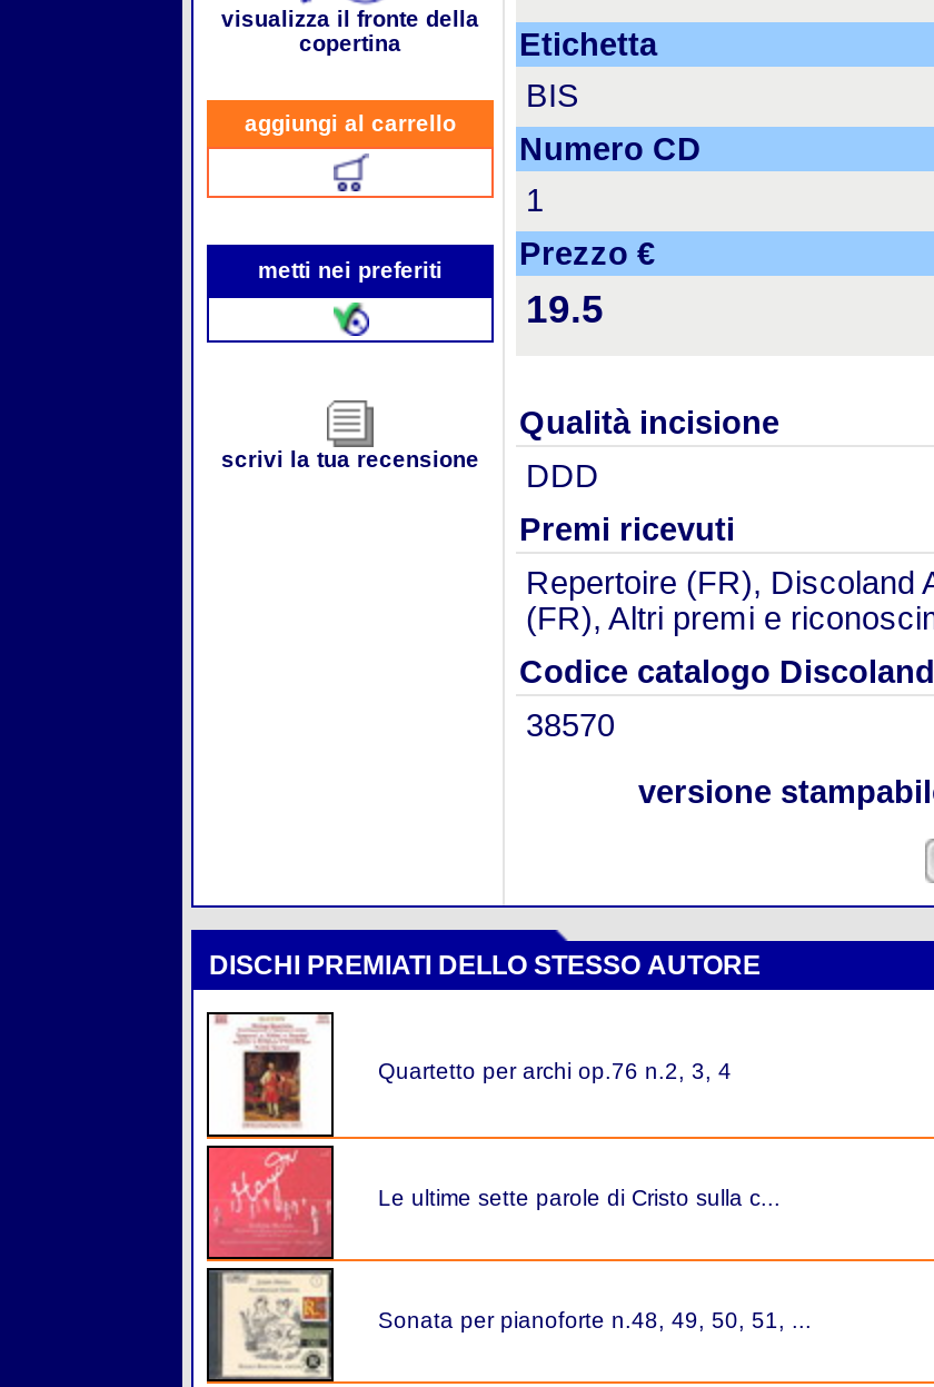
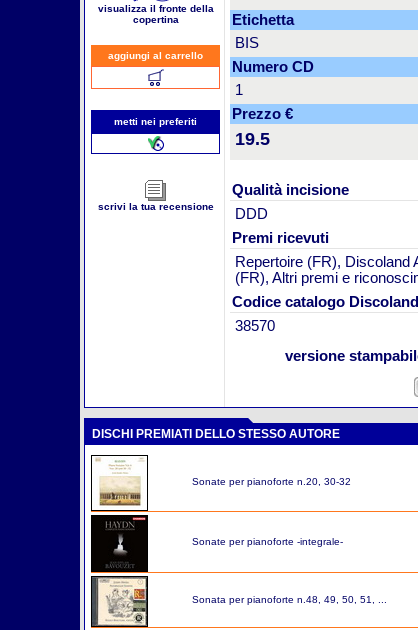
- [image]
+ [image]

- Quartetto per archi op.76 n.2, 3, 4
+ Sonate per pianoforte n.20, 30-32

- [image]
+ [image]

- Le ultime sette parole di Cristo sulla c...
+ Sonate per pianoforte -integrale-
